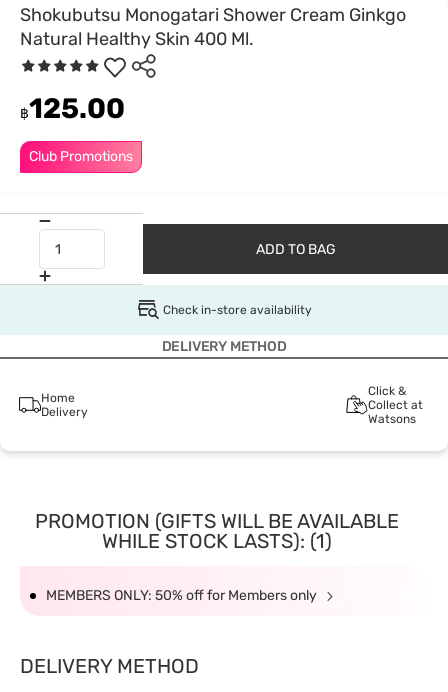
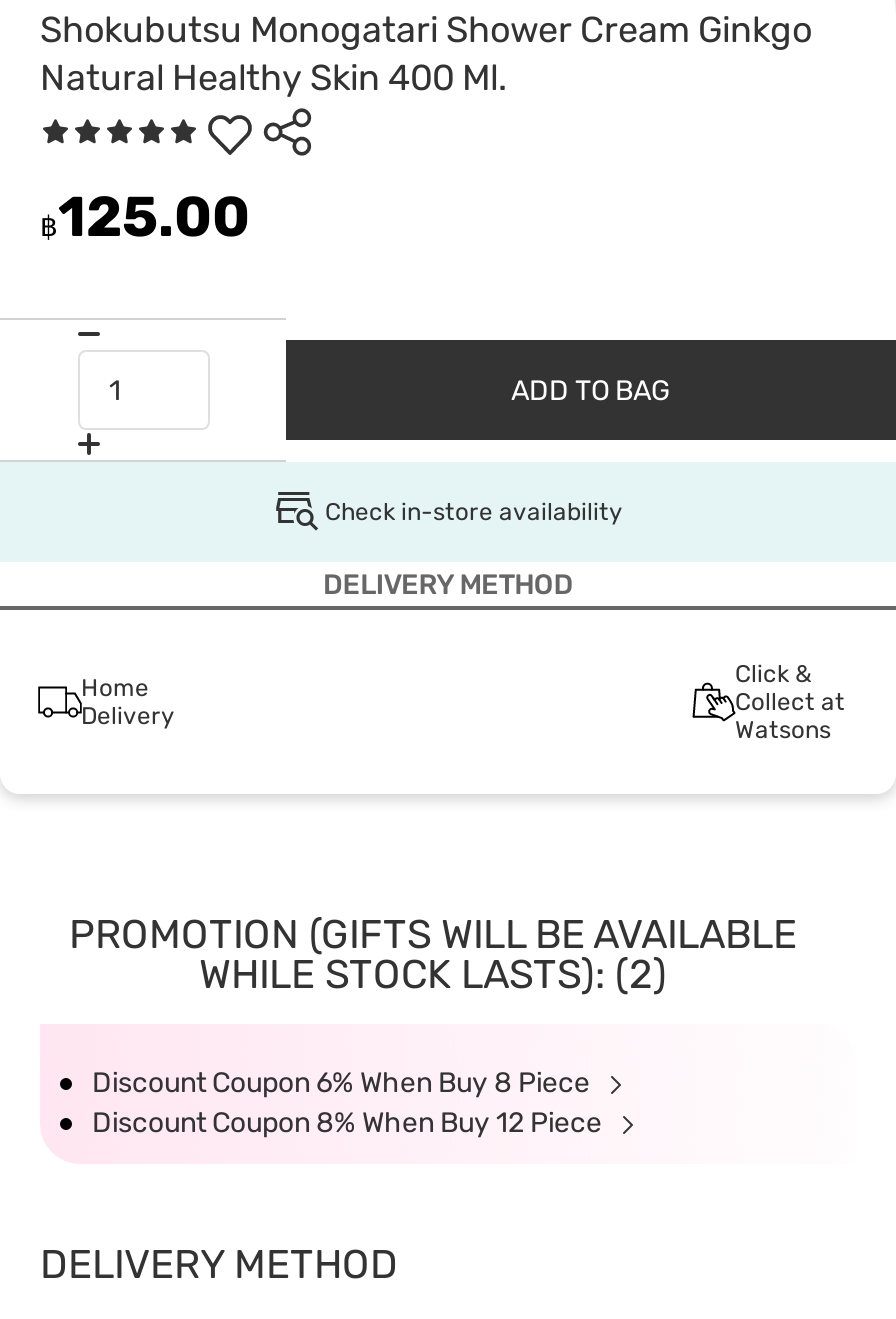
- Club Promotions

moved up: ADD TO BAG | Check in-store availability | DELIVERY METHOD | ... | Watsons | PROMOTION (GIFTS WILL BE AVAILABLE

- WHILE STOCK LASTS): (1)
+ WHILE STOCK LASTS): (2)

- MEMBERS ONLY: 50% off for Members only
+ Discount Coupon 6% When Buy 8 Piece
+ Discount Coupon 8% When Buy 12 Piece
